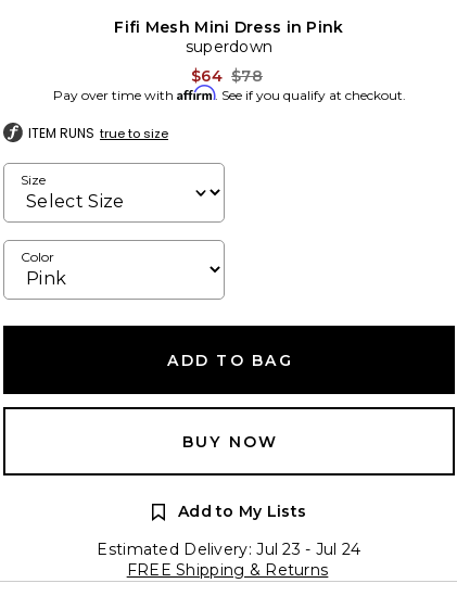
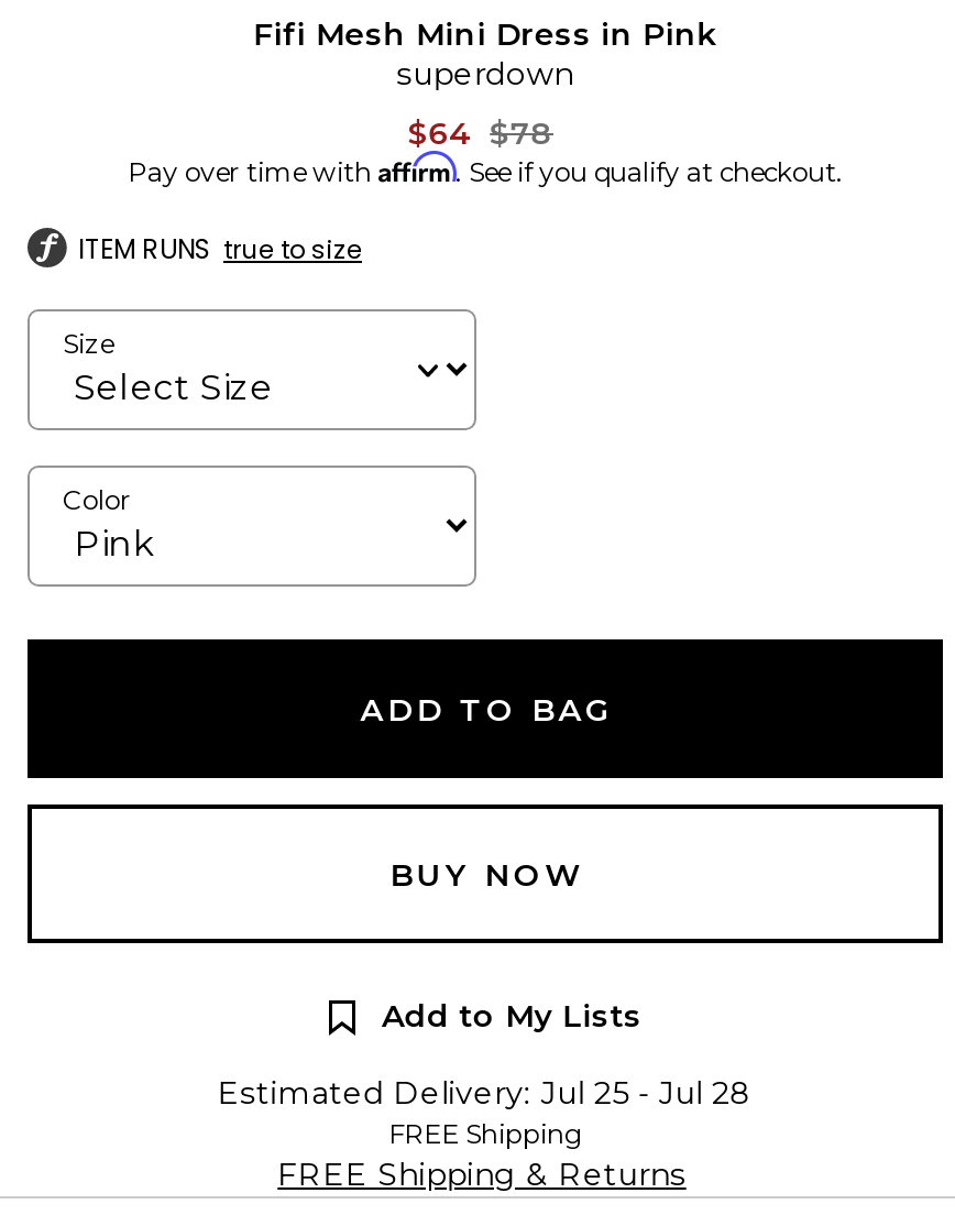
- Estimated Delivery: Jul 23 - Jul 24
+ Estimated Delivery: Jul 25 - Jul 28
+ FREE Shipping
